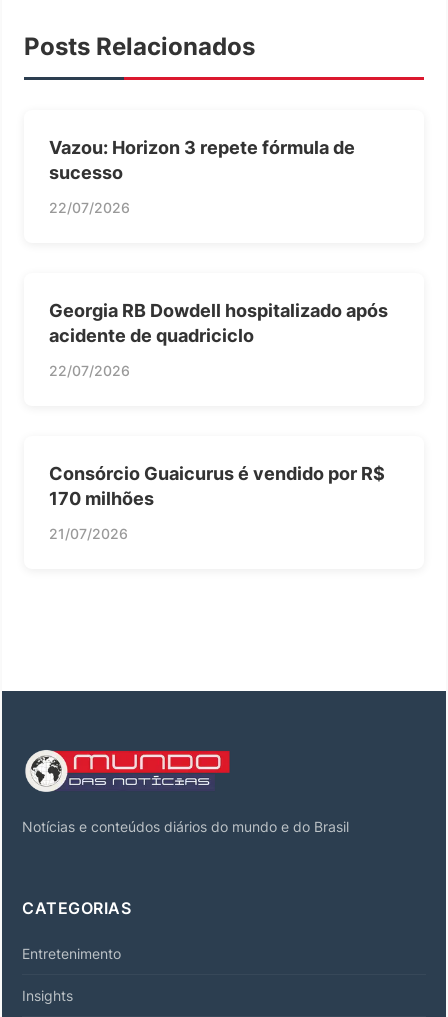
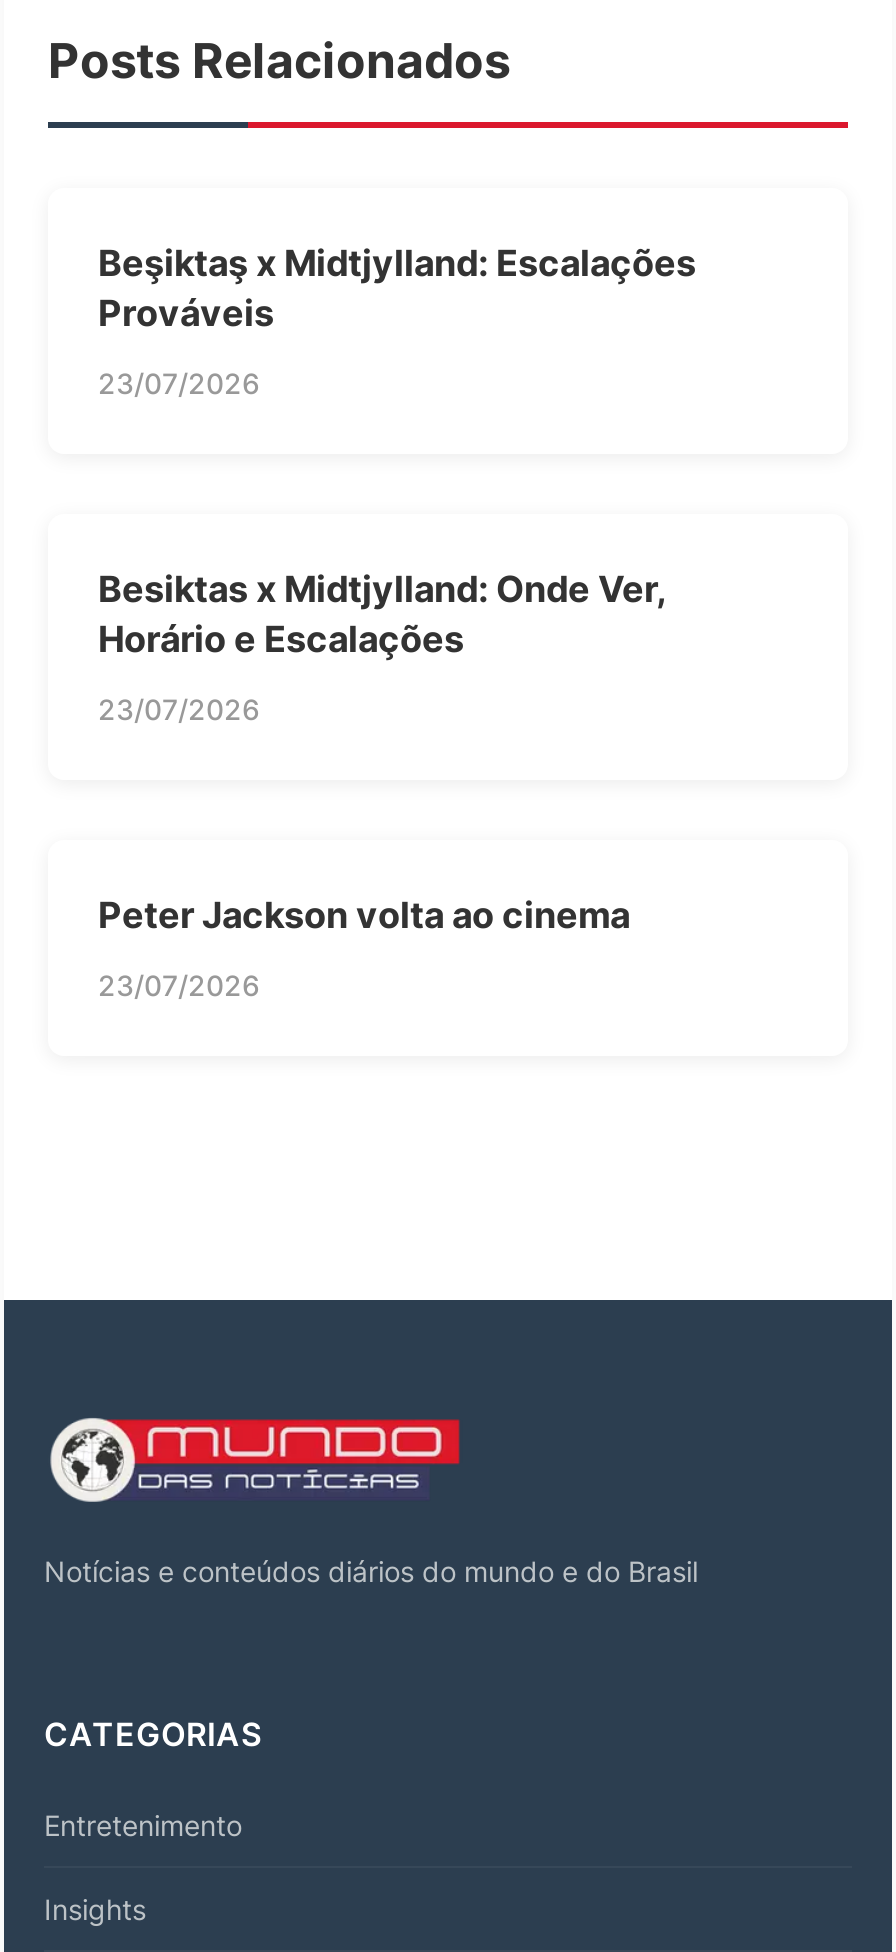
- Vazou: Horizon 3 repete fórmula de
- sucesso
+ Beşiktaş x Midtjylland: Escalações
+ Prováveis

- 22/07/2026
+ 23/07/2026

- Georgia RB Dowdell hospitalizado após
- acidente de quadriciclo
+ Besiktas x Midtjylland: Onde Ver,
+ Horário e Escalações

- 22/07/2026
+ 23/07/2026

- Consórcio Guaicurus é vendido por R$
- 170 milhões
+ Peter Jackson volta ao cinema

- 21/07/2026
+ 23/07/2026
